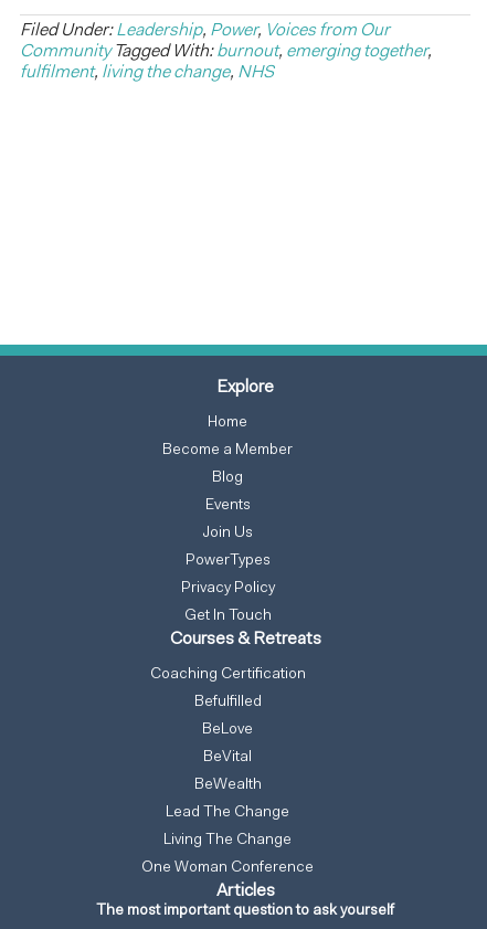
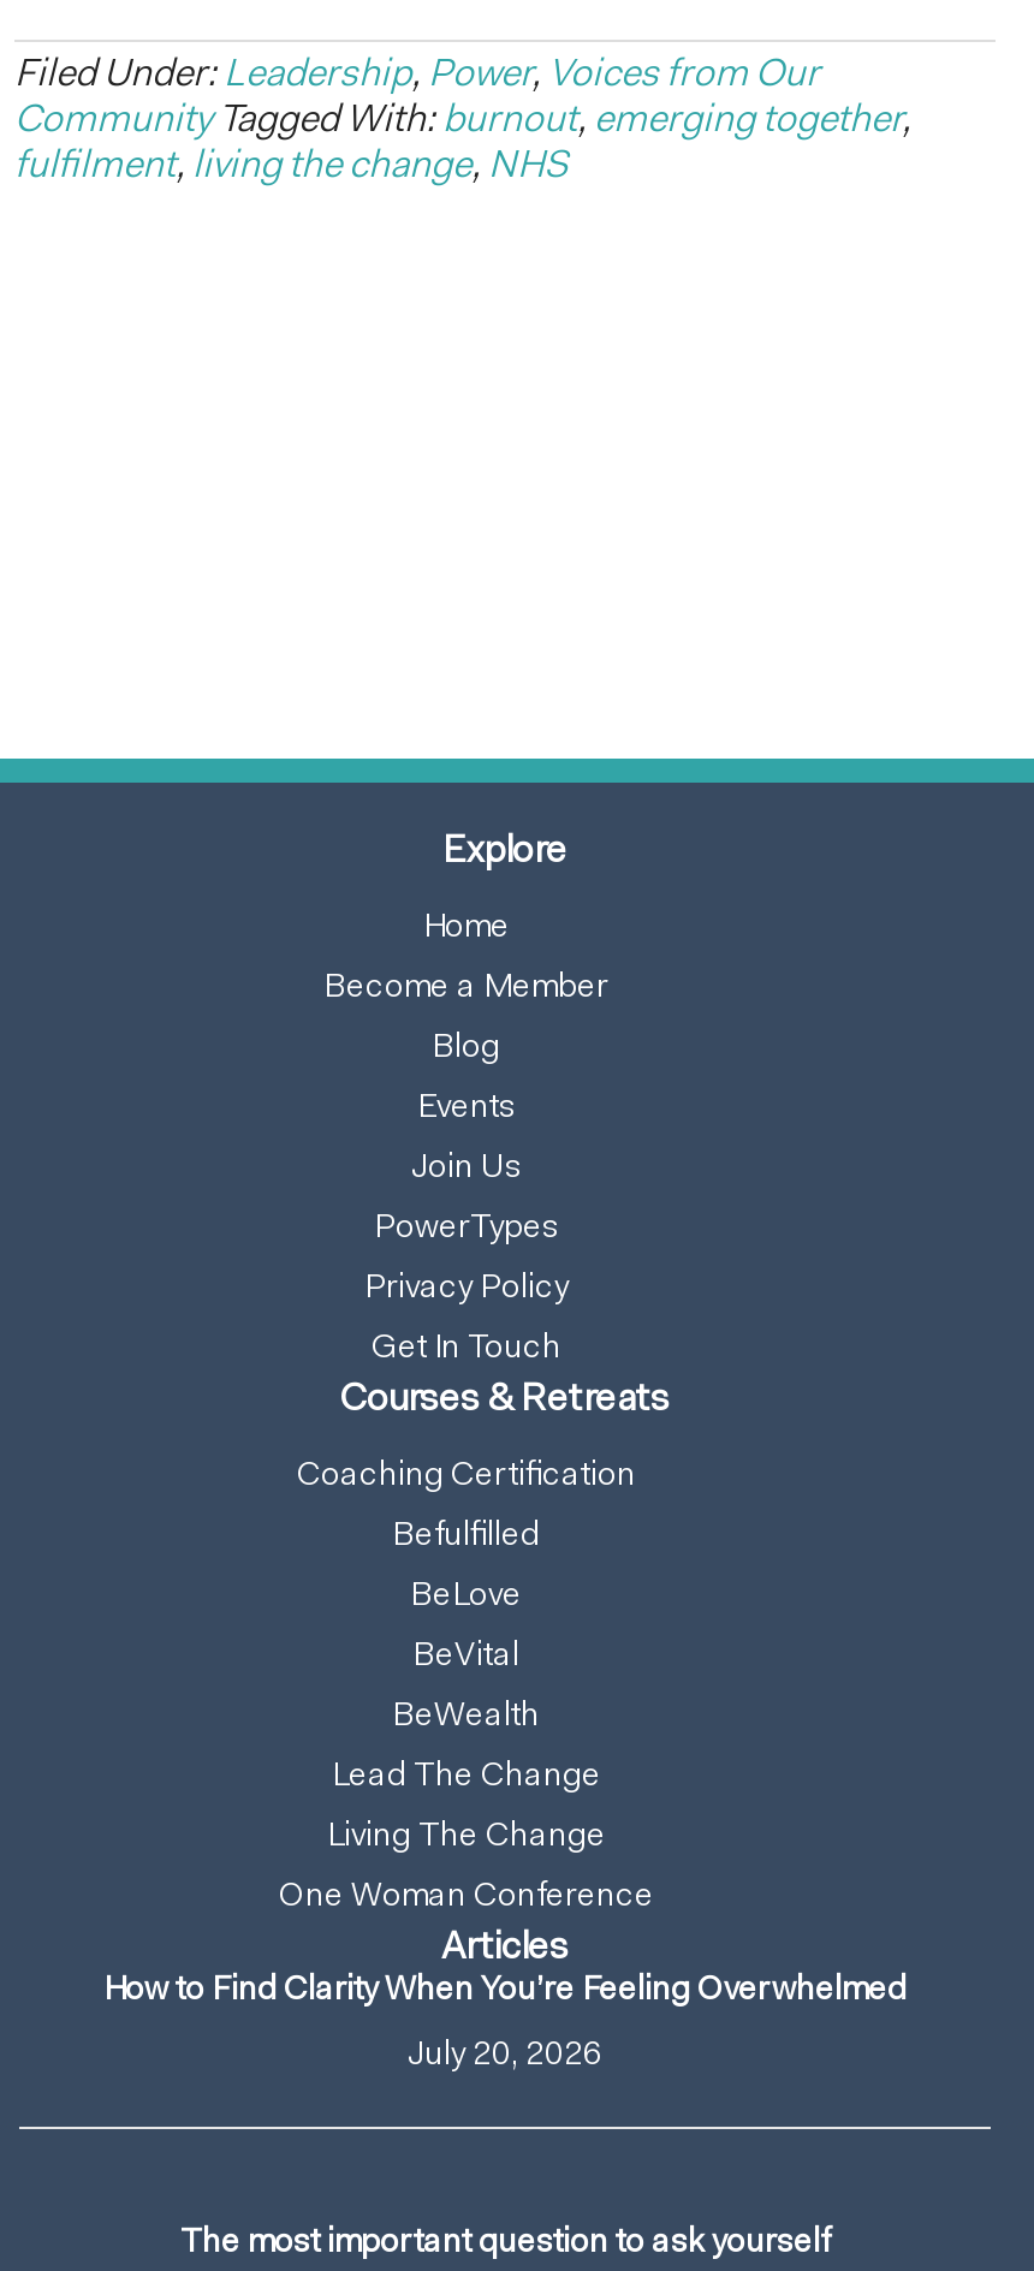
+ How to Find Clarity When You’re Feeling Overwhelmed
+ July 20, 2026
